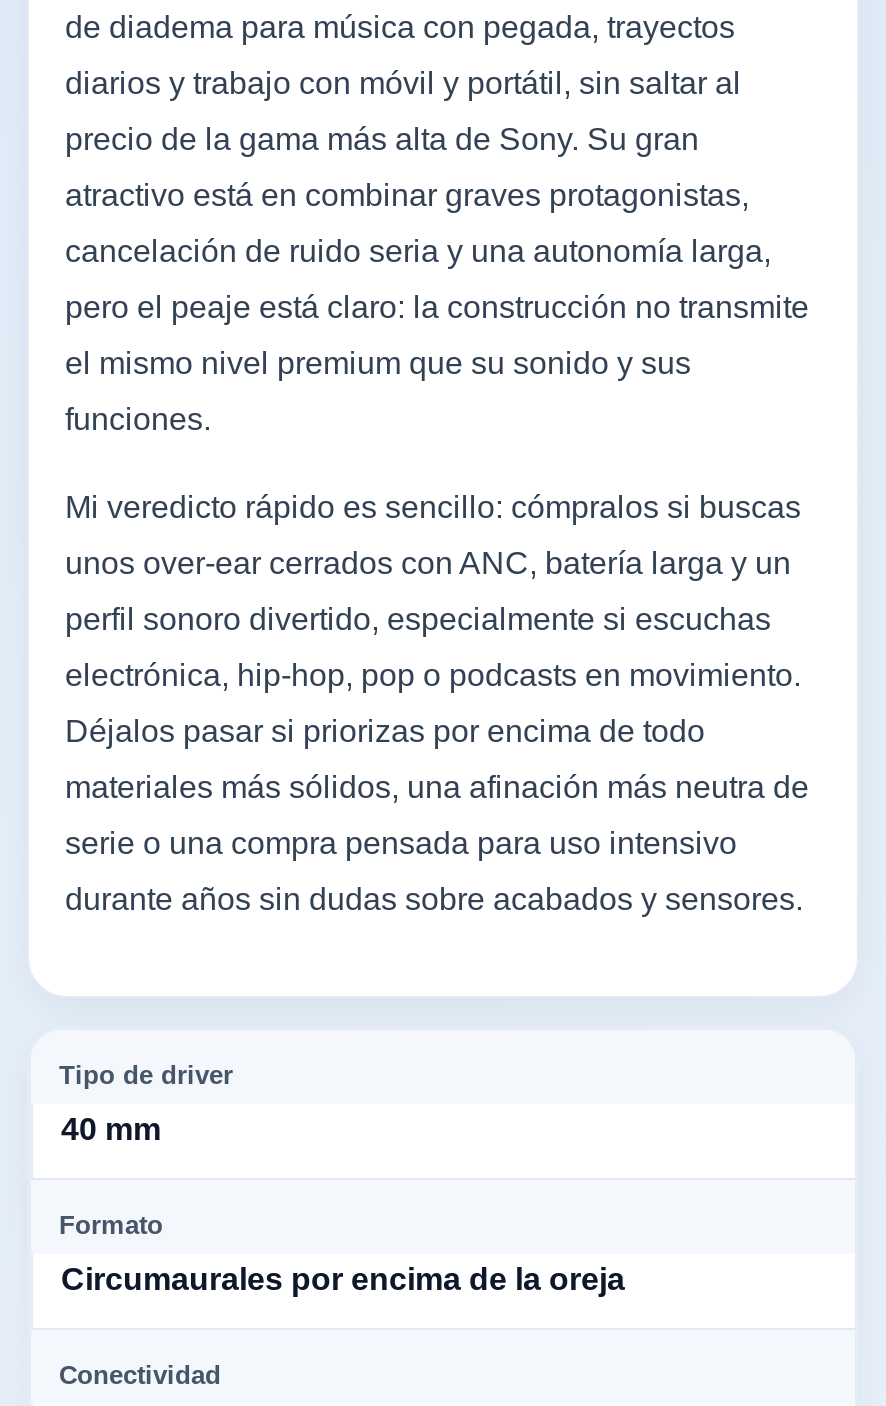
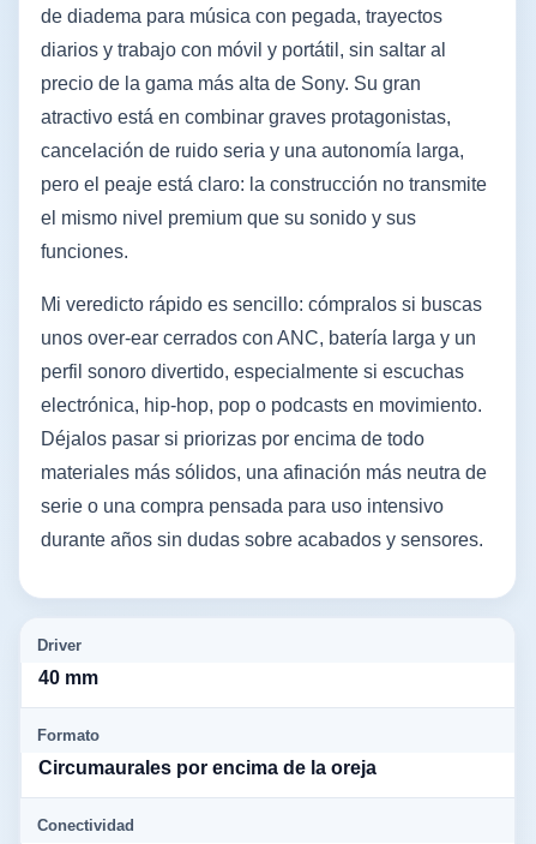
- Tipo de driver
+ Driver
